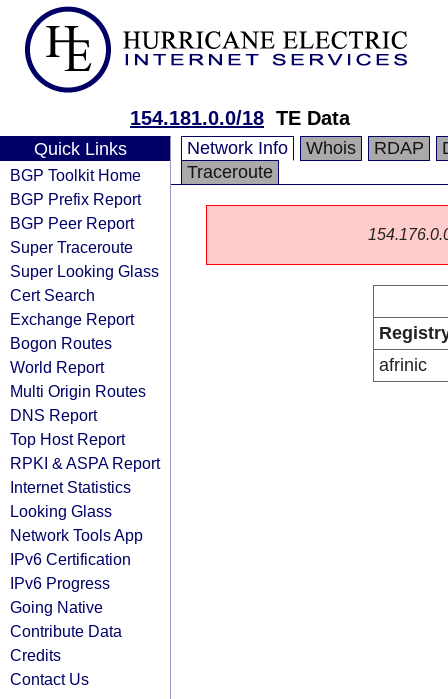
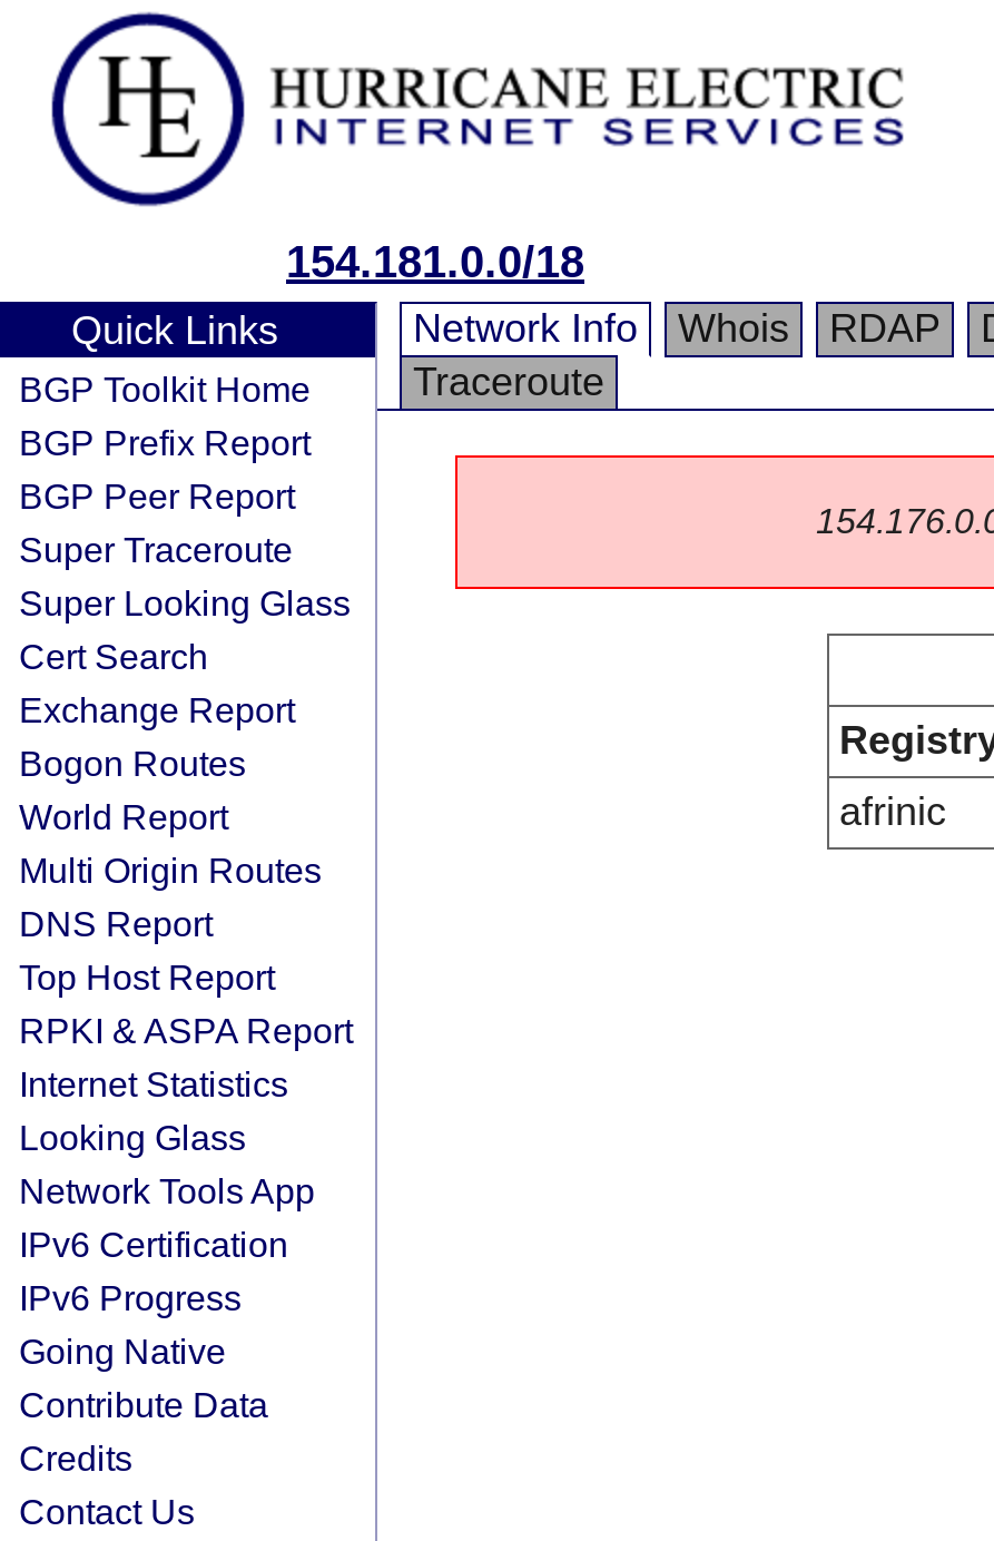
- 154.181.0.0/18 TE Data
+ 154.181.0.0/18
